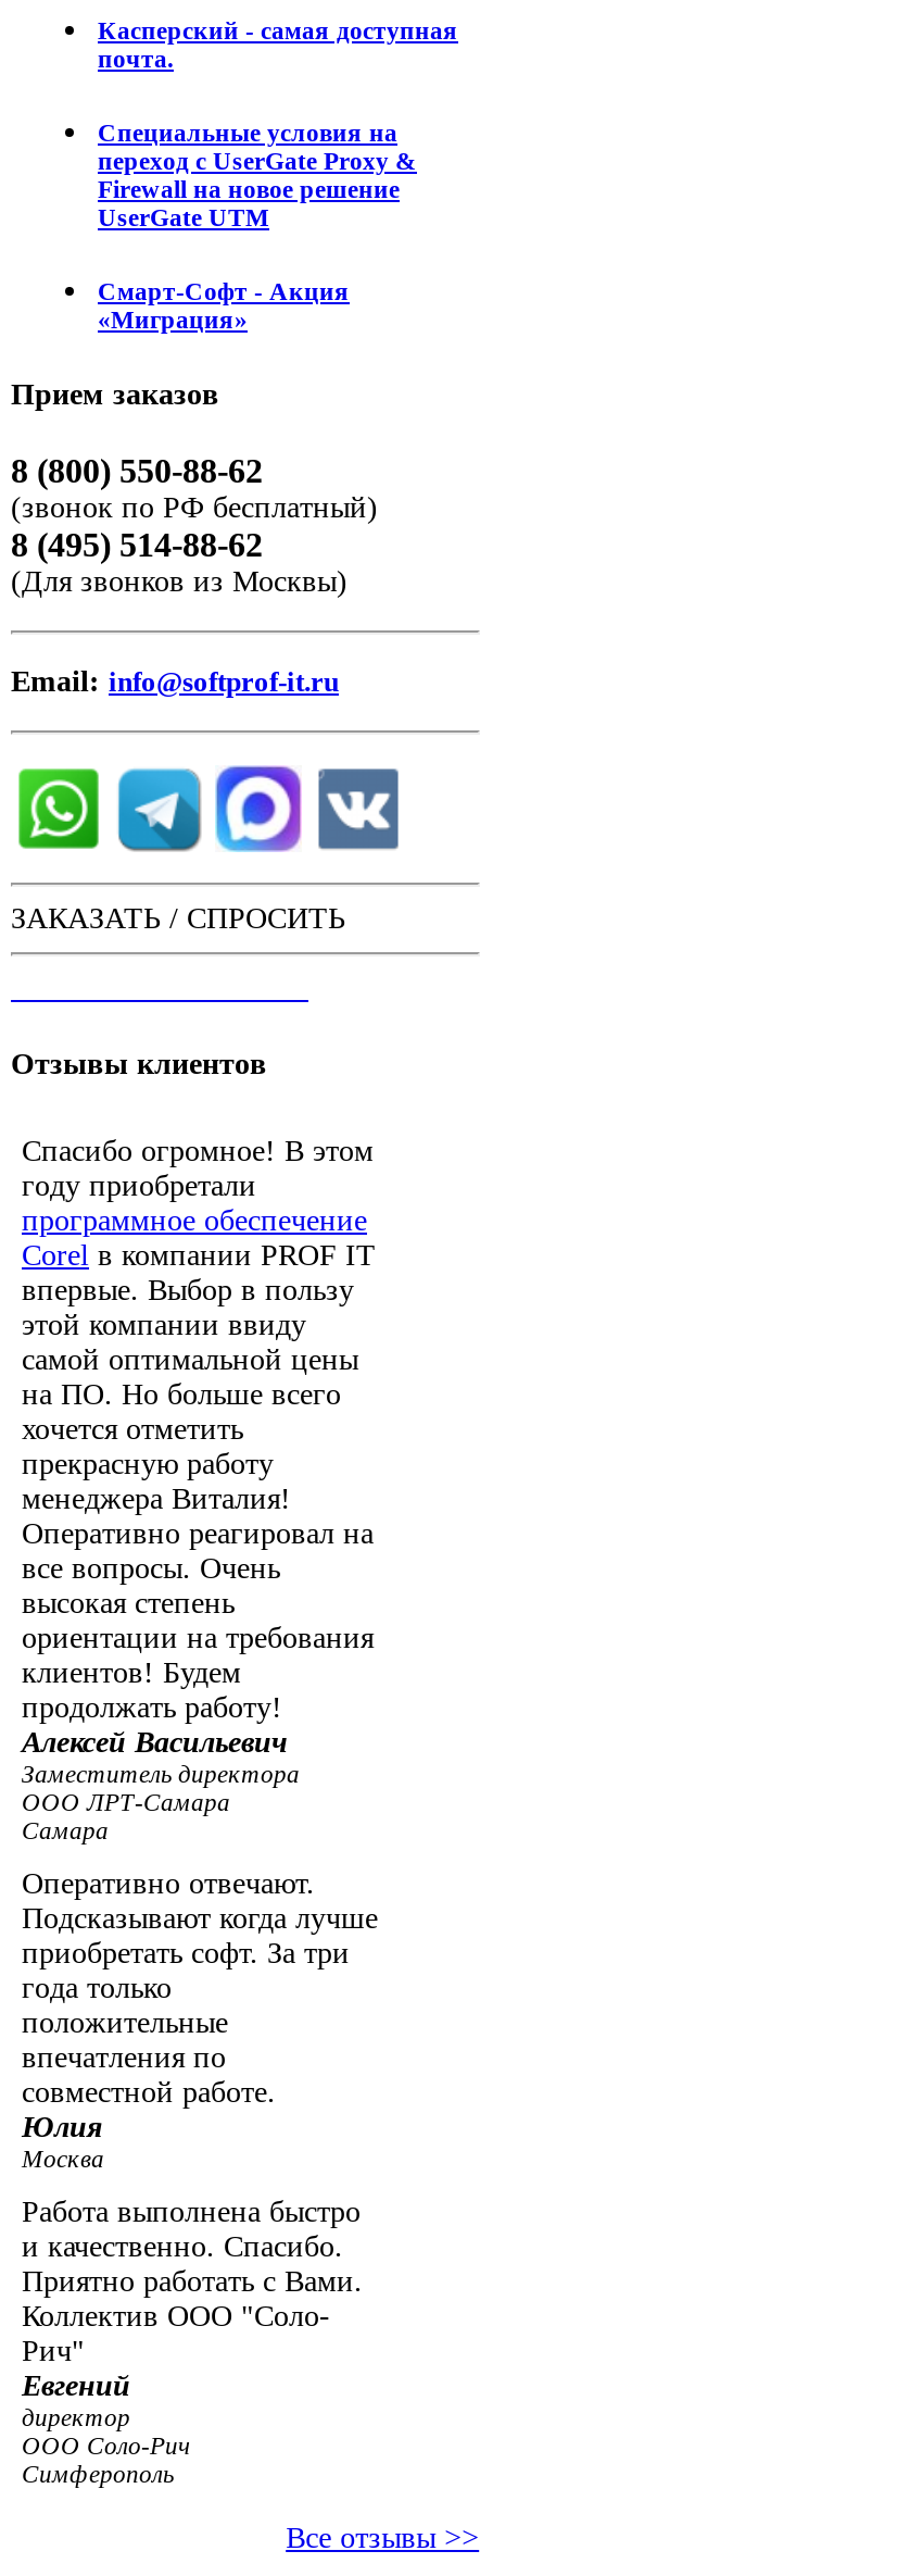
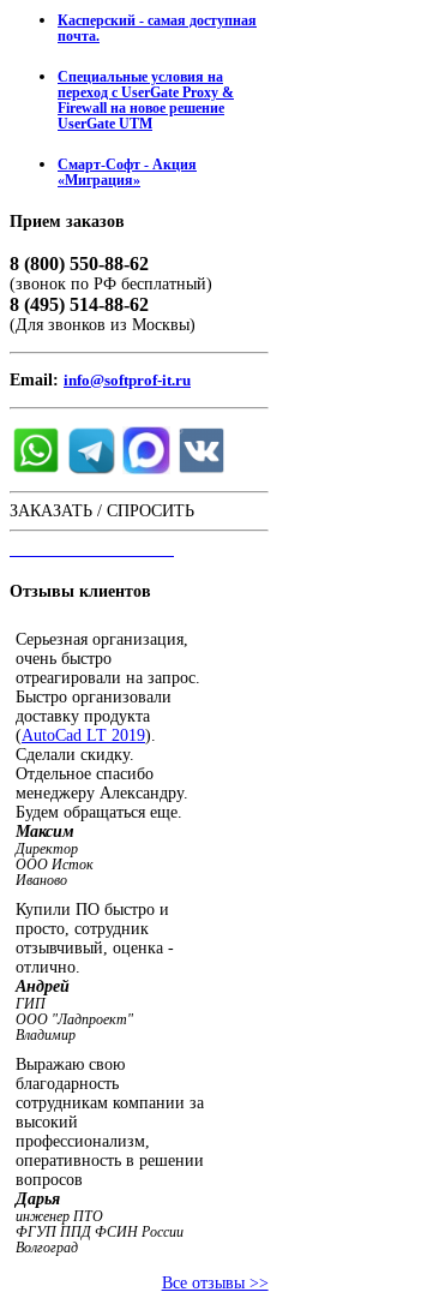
- Спасибо огромное! В этом
- году приобретали
- программное обеспечение
- Corel в компании PROF IT
- впервые. Выбор в пользу
- этой компании ввиду
- самой оптимальной цены
- на ПО. Но больше всего
- хочется отметить
- прекрасную работу
- менеджера Виталия!
- Оперативно реагировал на
- все вопросы. Очень
- высокая степень
- ориентации на требования
- клиентов! Будем
- продолжать работу!
- Алексей Васильевич
- Заместитель директора
- ООО ЛРТ-Самара
- Самара
+ Серьезная организация,
+ очень быстро
+ отреагировали на запрос.
+ Быстро организовали
+ доставку продукта
+ (AutoCad LT 2019).
+ Сделали скидку.
+ Отдельное спасибо
+ менеджеру Александру.
+ Будем обращаться еще.
+ Максим
+ Директор
+ ООО Исток
+ Иваново

- Оперативно отвечают.
- Подсказывают когда лучше
- приобретать софт. За три
- года только
- положительные
- впечатления по
- совместной работе.
- Юлия
- Москва
+ Купили ПО быстро и
+ просто, сотрудник
+ отзывчивый, оценка -
+ отлично.
+ Андрей
+ ГИП
+ ООО "Ладпроект"
+ Владимир

- Работа выполнена быстро
- и качественно. Спасибо.
- Приятно работать с Вами.
- Коллектив ООО "Соло-
- Рич"
- Евгений
- директор
- ООО Соло-Рич
- Симферополь
+ Выражаю свою
+ благодарность
+ сотрудникам компании за
+ высокий
+ профессионализм,
+ оперативность в решении
+ вопросов
+ Дарья
+ инженер ПТО
+ ФГУП ППД ФСИН России
+ Волгоград
